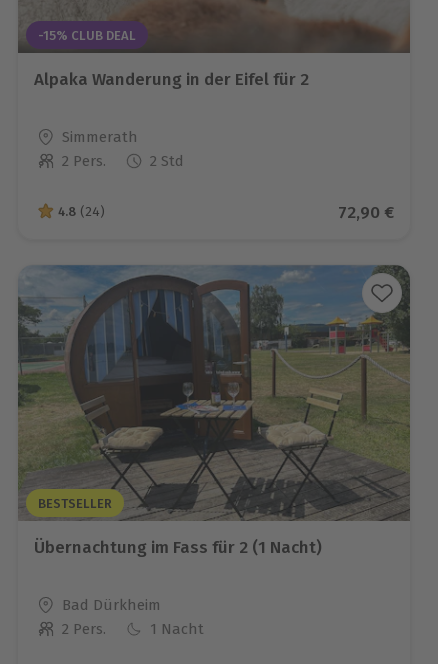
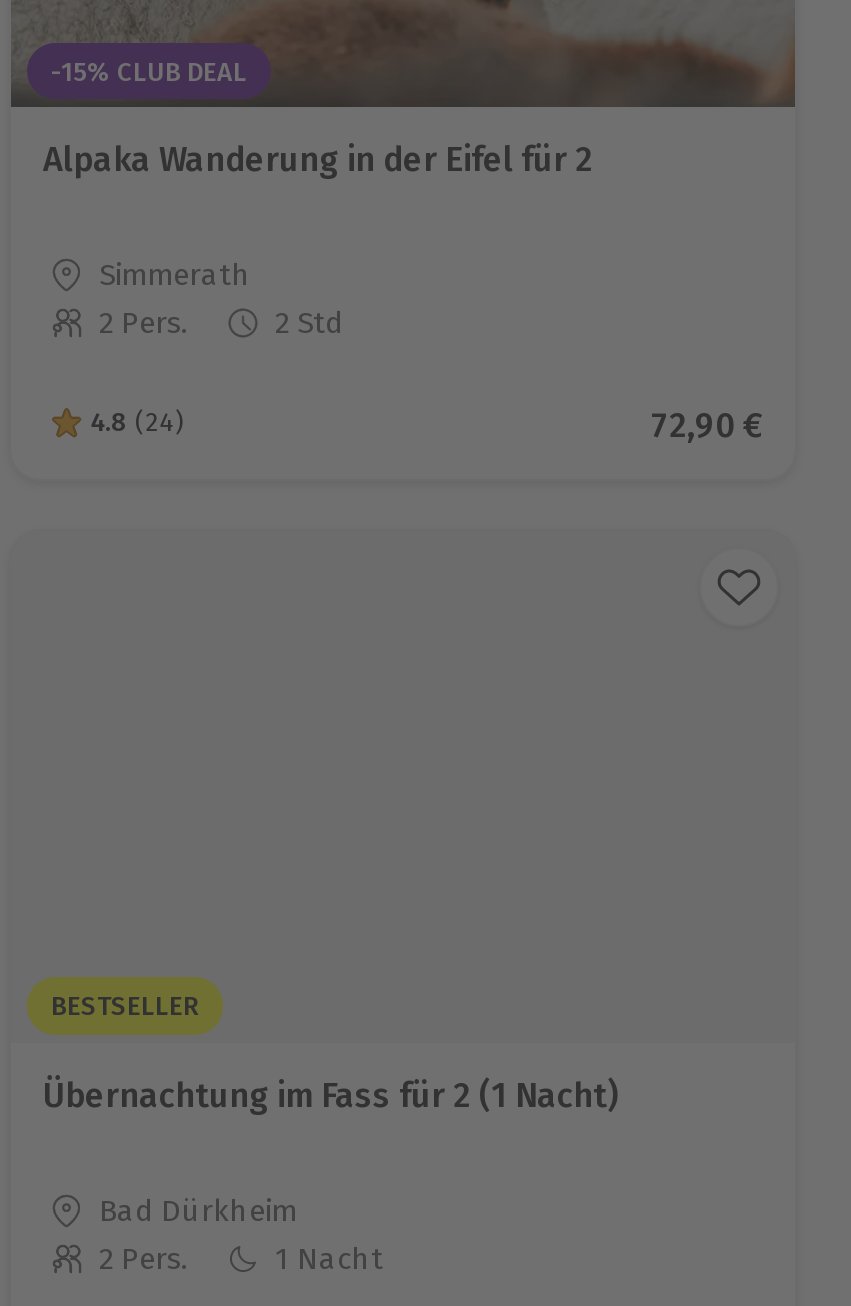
- [image]
